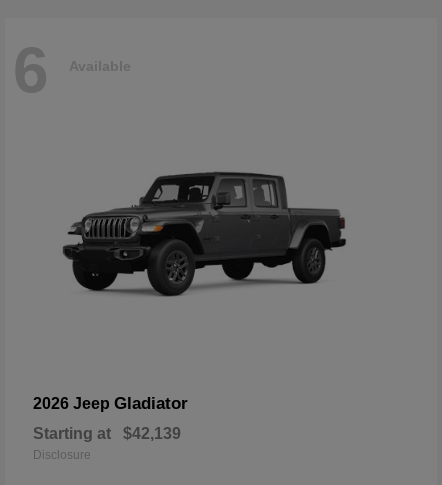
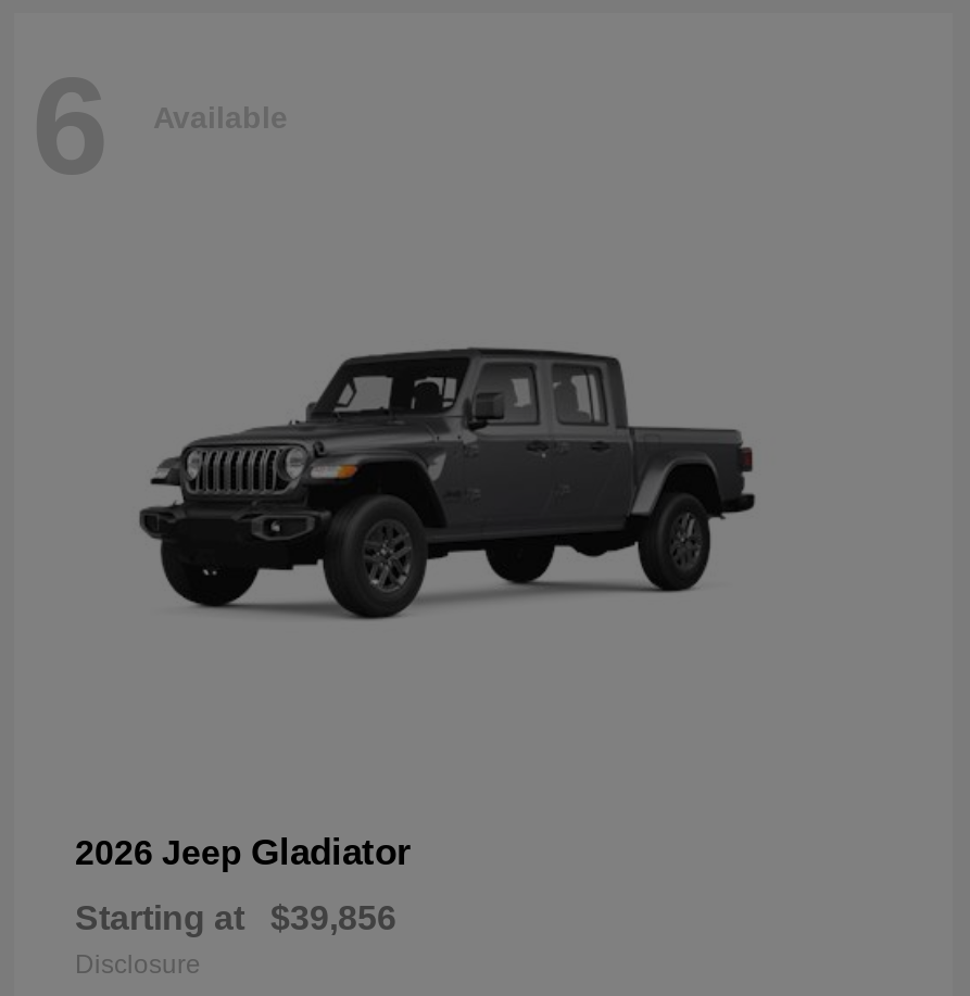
- Starting at $42,139
+ Starting at $39,856
